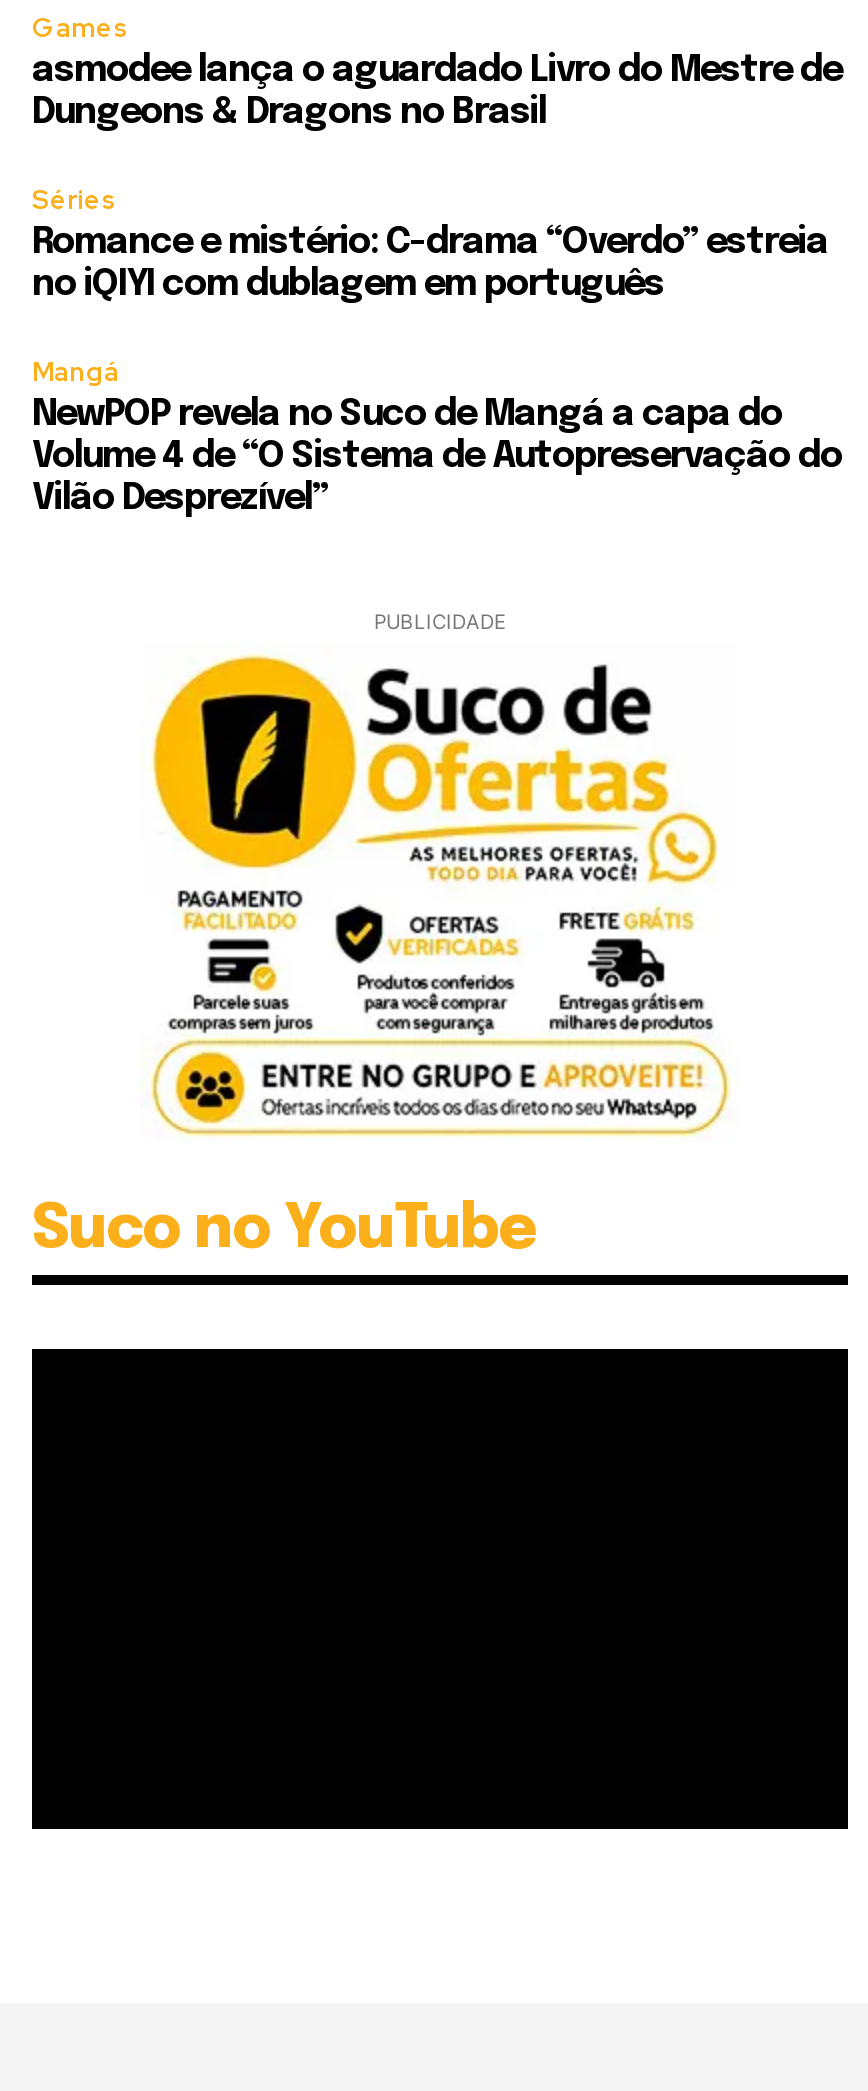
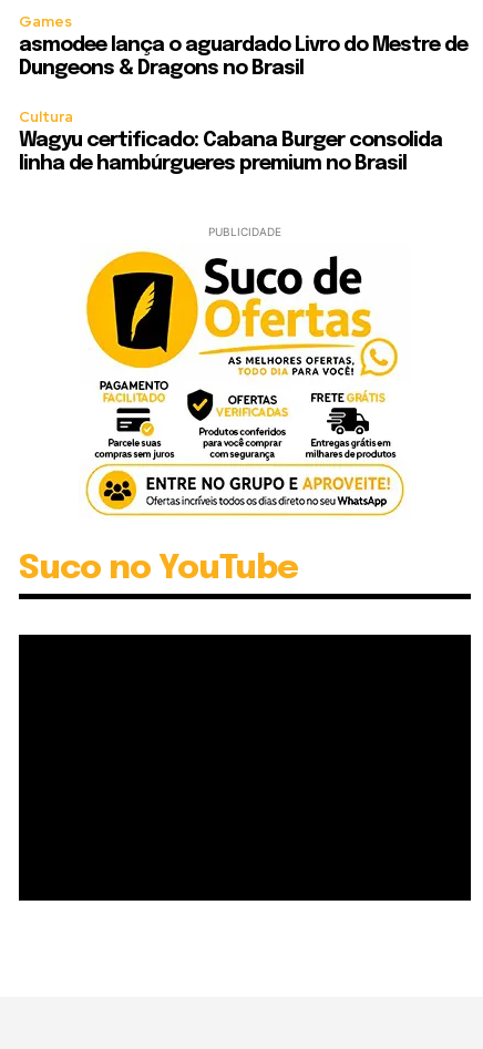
- Séries
- Romance e mistério: C-drama “Overdo” estreia
- no iQIYI com dublagem em português
- Mangá
- NewPOP revela no Suco de Mangá a capa do
- Volume 4 de “O Sistema de Autopreservação do
- Vilão Desprezível”
+ Cultura
+ Wagyu certificado: Cabana Burger consolida
+ linha de hambúrgueres premium no Brasil
